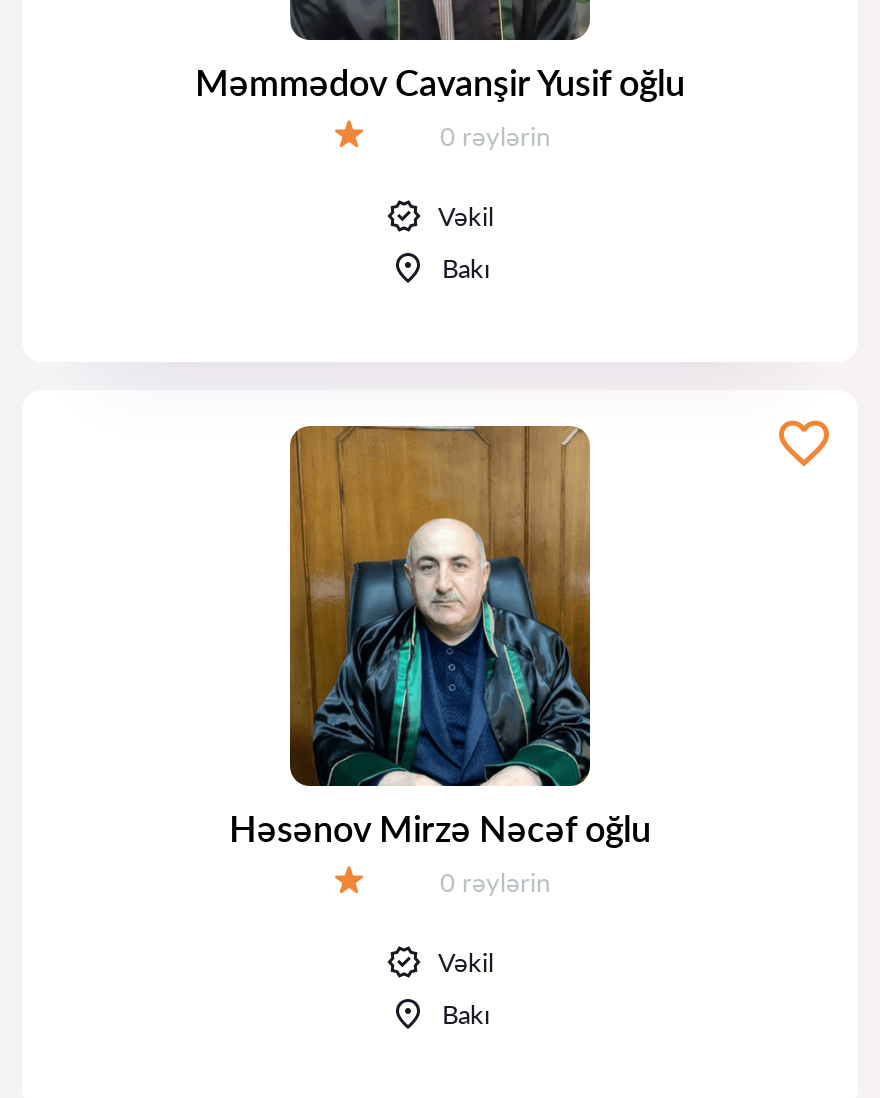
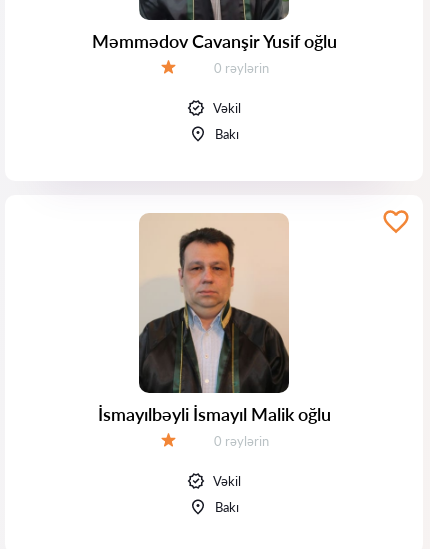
- [image]
- Həsənov Mirzə Nəcəf oğlu
+ [image]
+ İsmayılbəyli İsmayıl Malik oğlu
